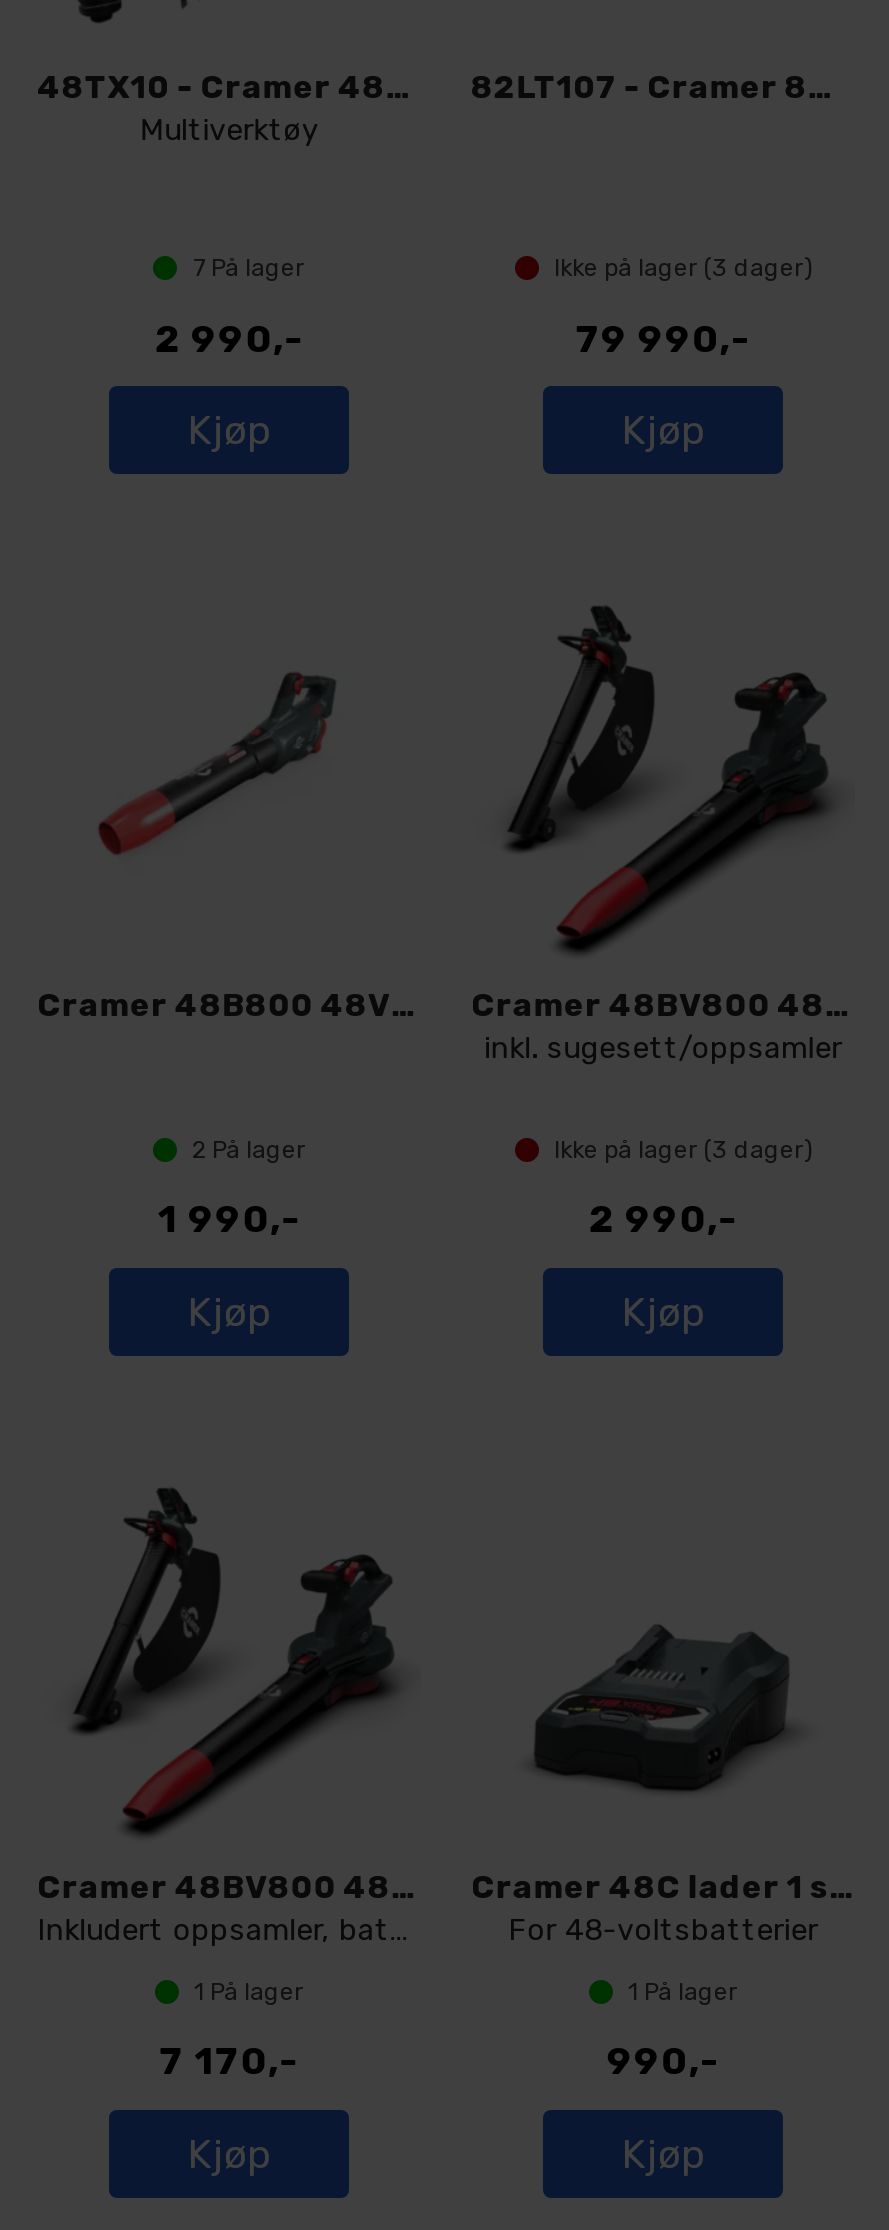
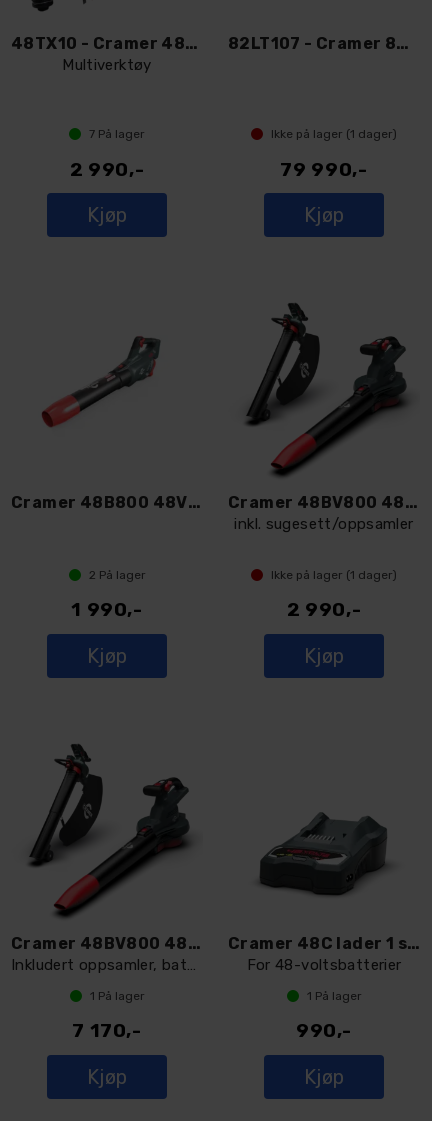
- Ikke på lager (3 dager)
+ Ikke på lager (1 dager)

- Ikke på lager (3 dager)
+ Ikke på lager (1 dager)
